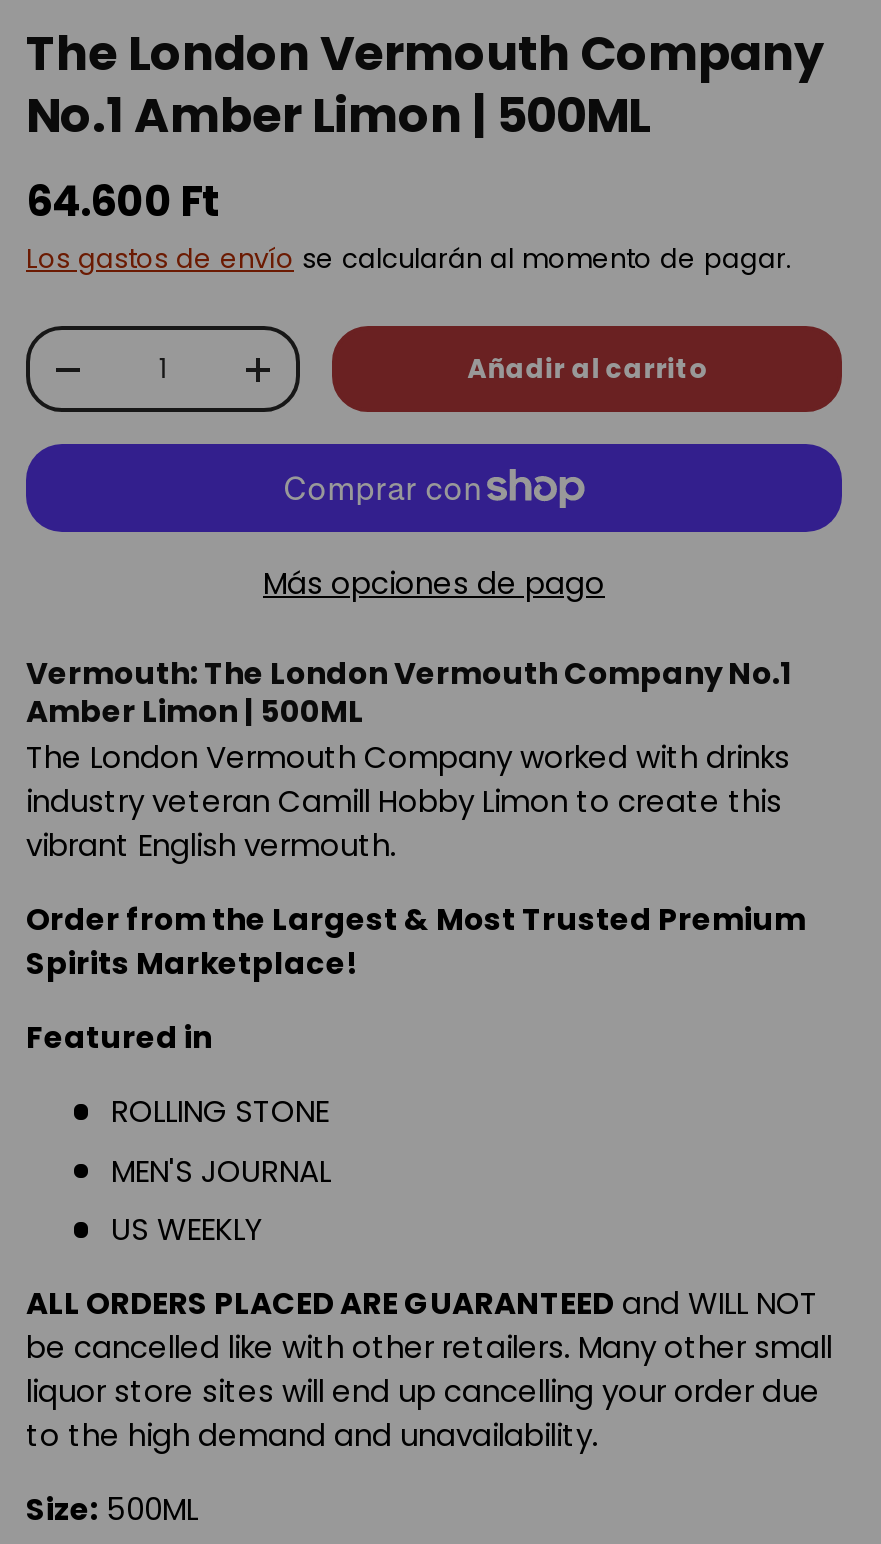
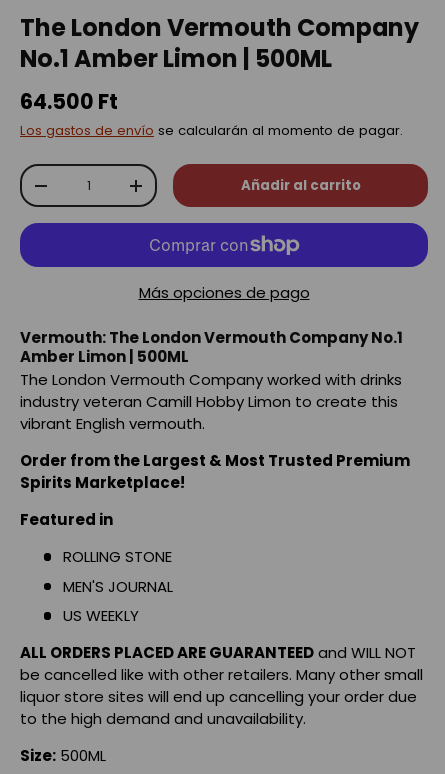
- 64.600 Ft
+ 64.500 Ft
